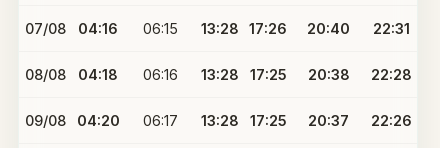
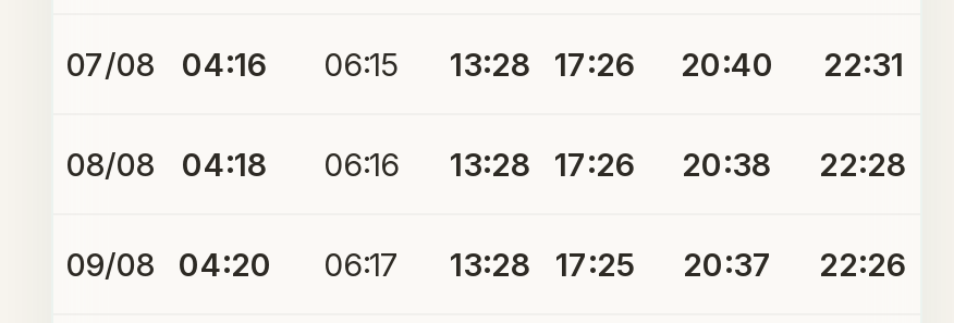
- 13:28
- 17:25
+ 13:28 17:26
